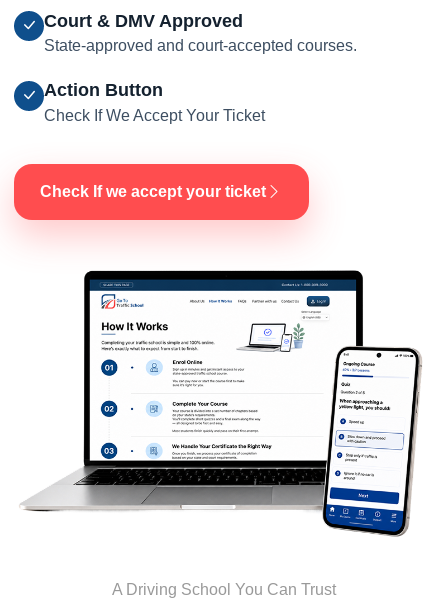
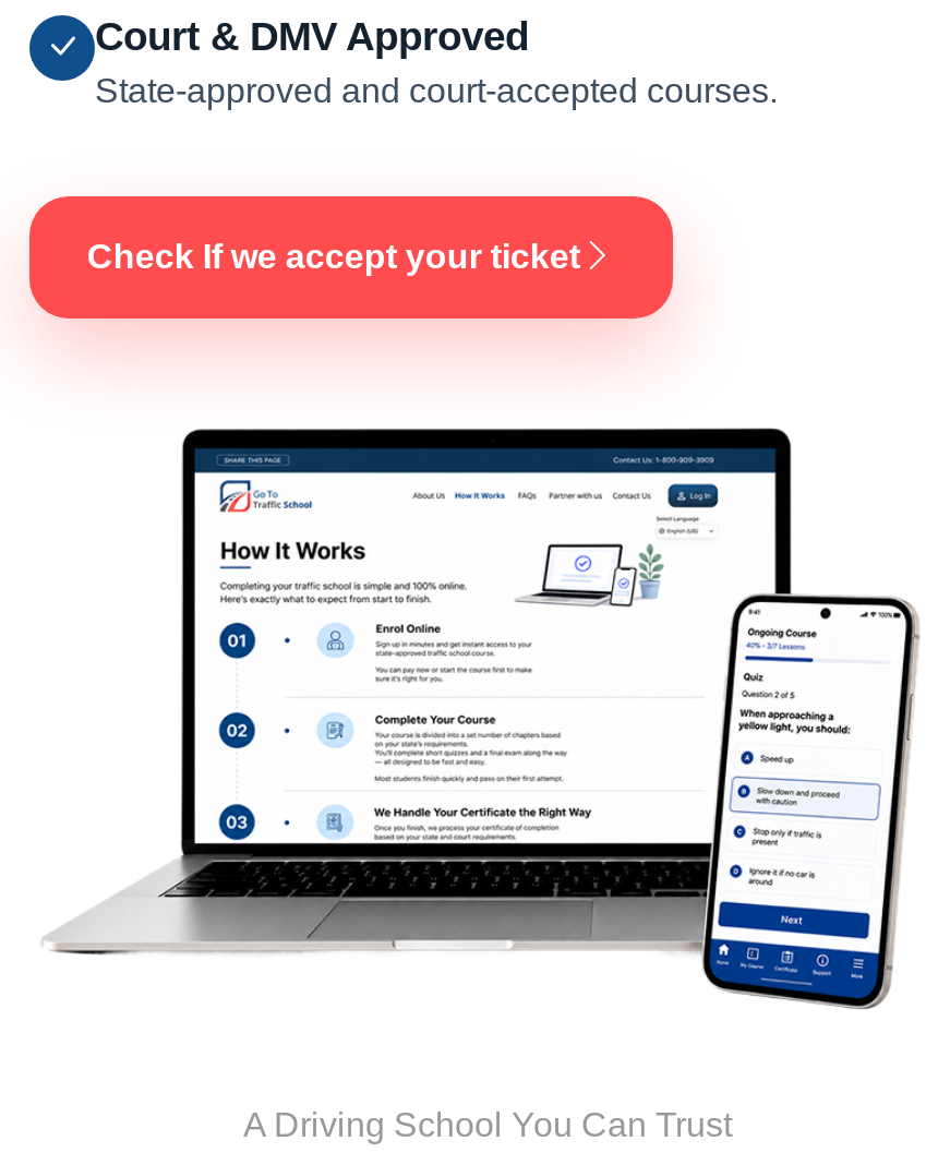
- Action Button
- Check If We Accept Your Ticket
